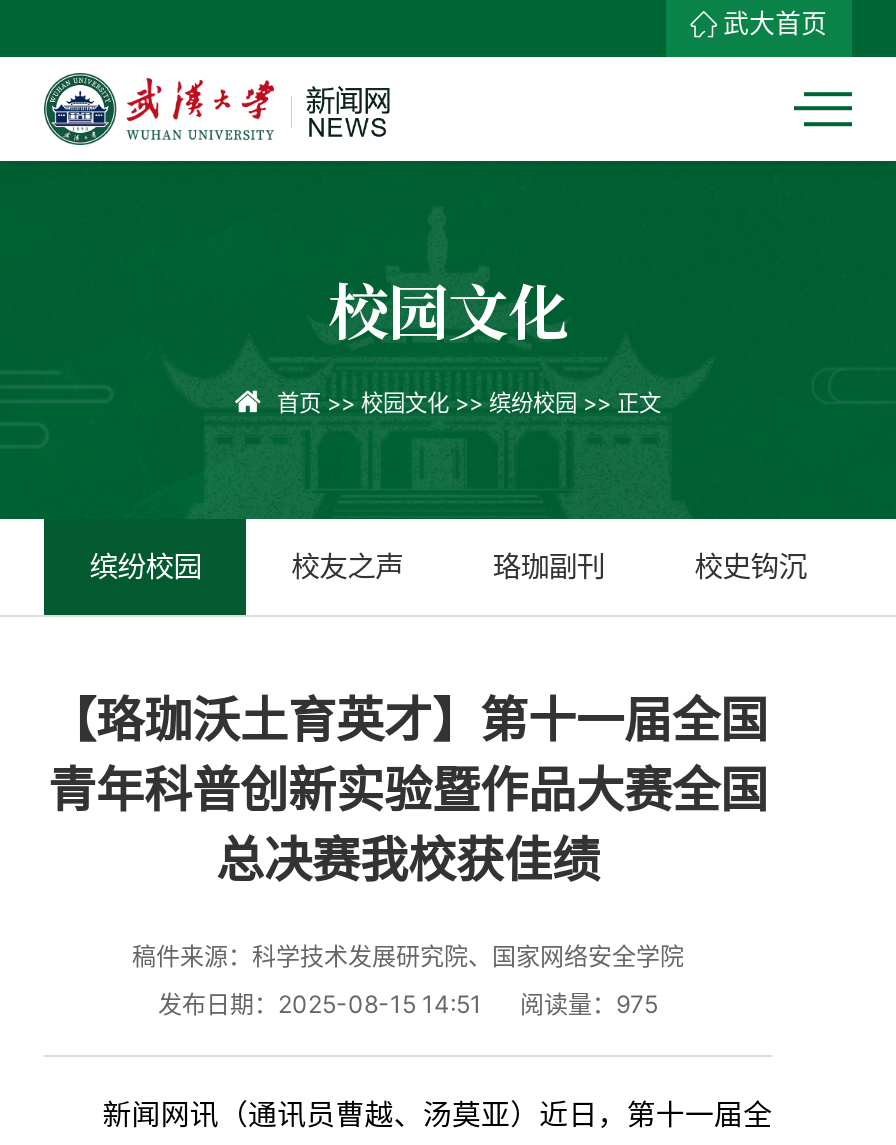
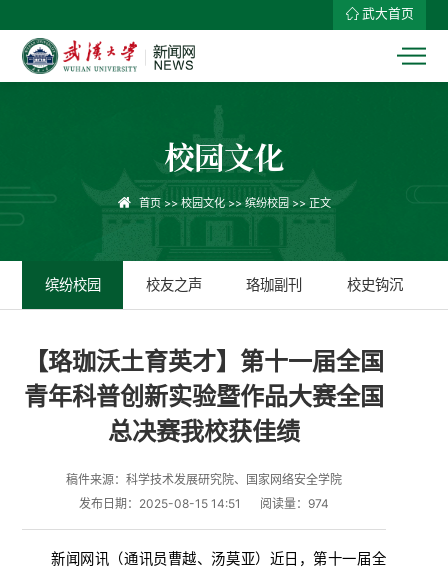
- 发布日期：2025-08-15 14:51 阅读量：975
+ 发布日期：2025-08-15 14:51 阅读量：974
